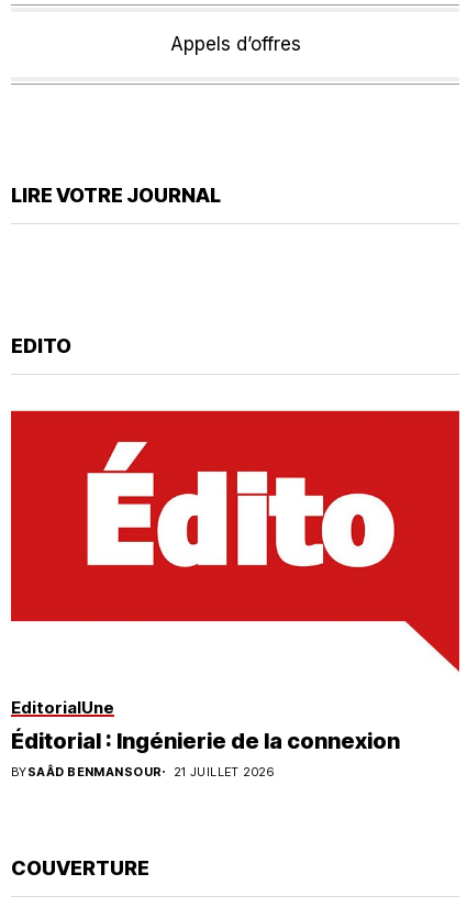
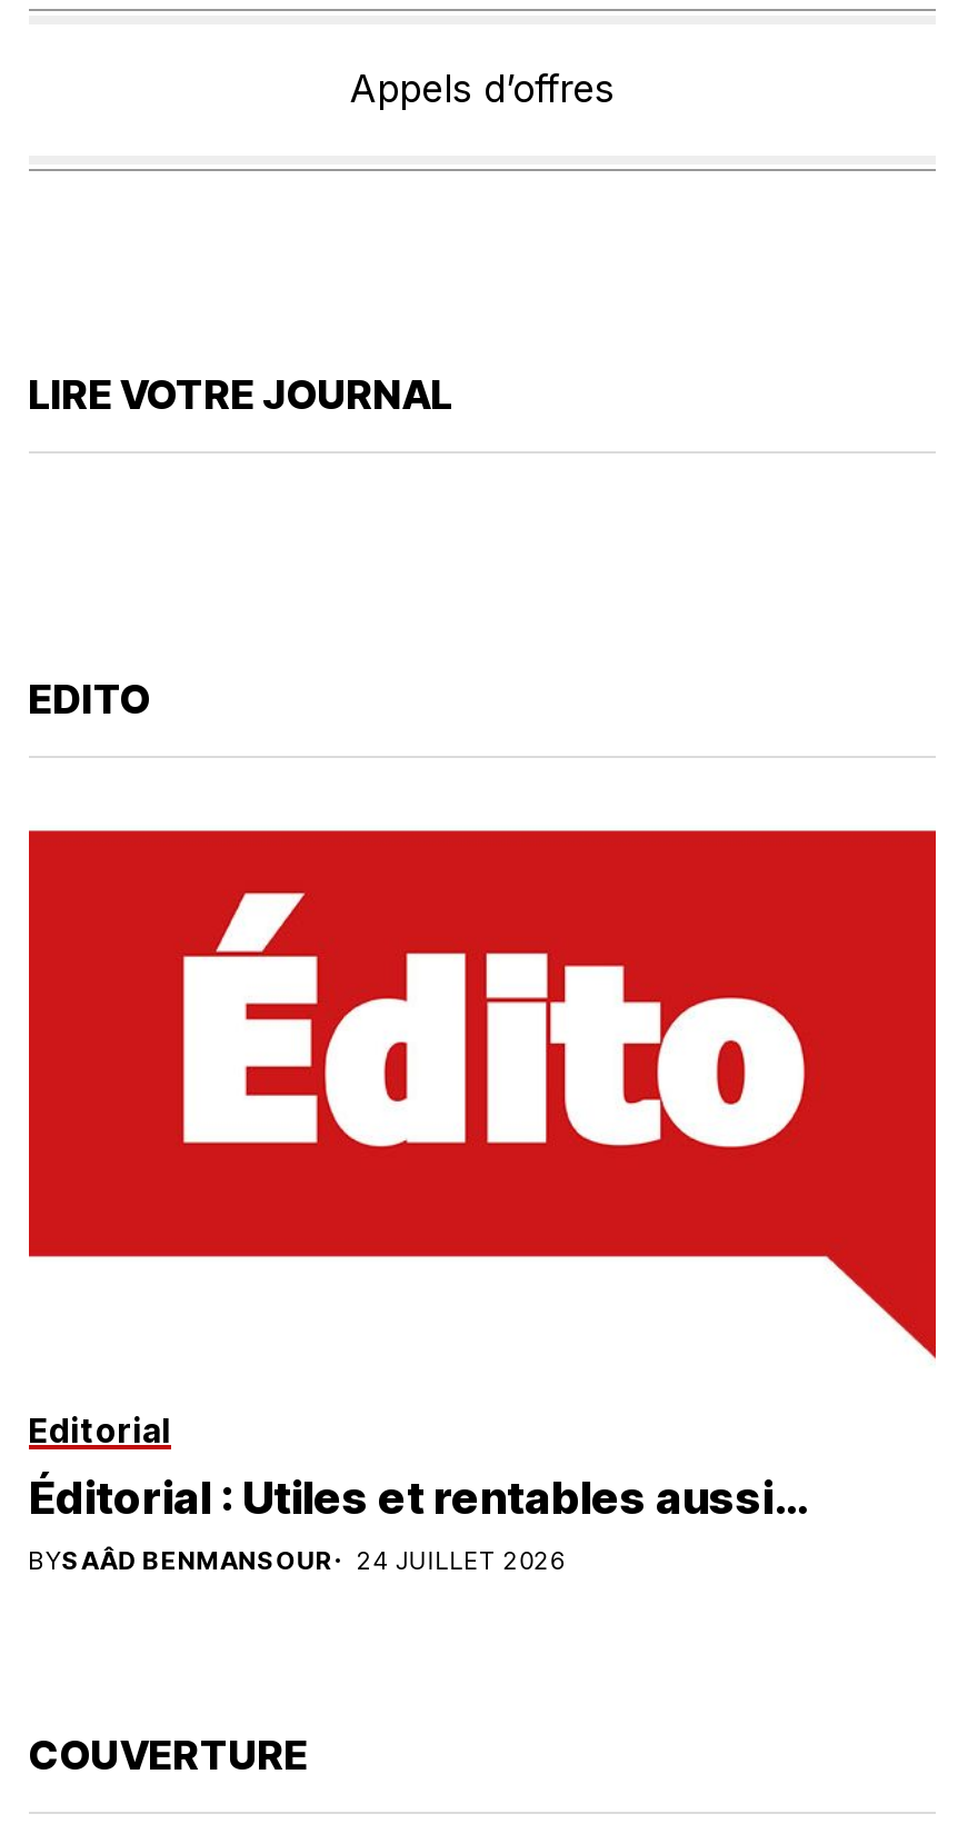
- EditorialUne
- Éditorial : Ingénierie de la connexion
+ Editorial
+ Éditorial : Utiles et rentables aussi…

- BYSAÂD BENMANSOUR 21 JUILLET 2026
+ BYSAÂD BENMANSOUR 24 JUILLET 2026
